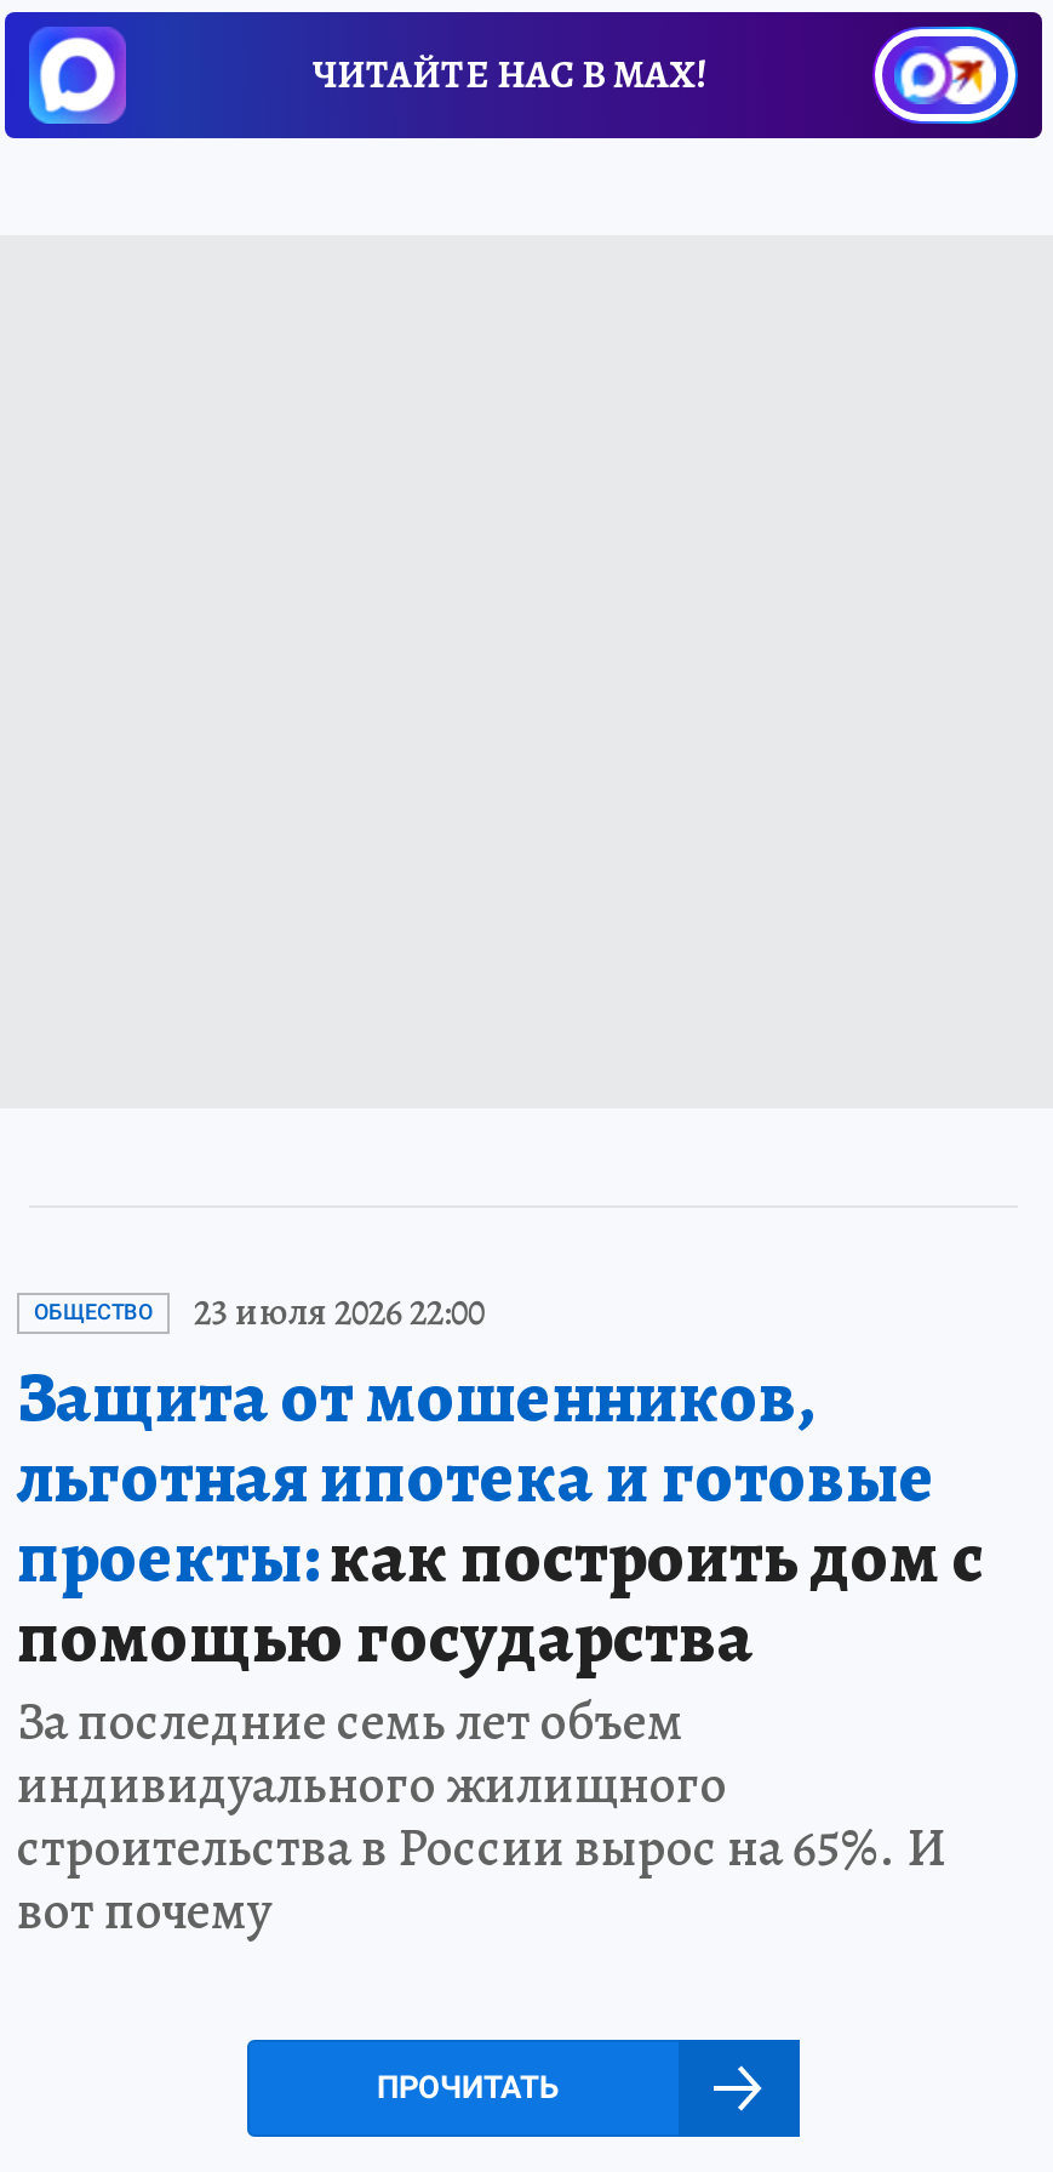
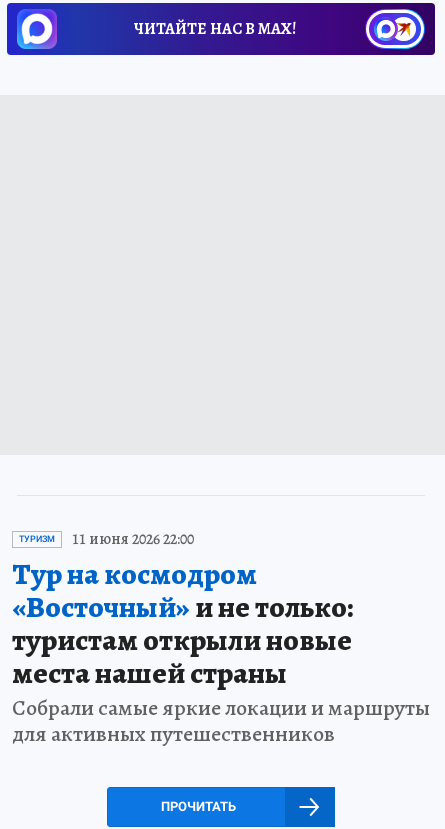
- ОБЩЕСТВО
- 23 июля 2026 22:00
- Защита от мошенников,
- льготная ипотека и готовые
- проекты:как построить дом с
- помощью государства
- За последние семь лет объем
- индивидуального жилищного
- строительства в России вырос на 65%. И
- вот почему
+ ТУРИЗМ
+ 11 июня 2026 22:00
+ Тур на космодром
+ «Восточный»и не только:
+ туристам открыли новые
+ места нашей страны
+ Собрали самые яркие локации и маршруты
+ для активных путешественников
